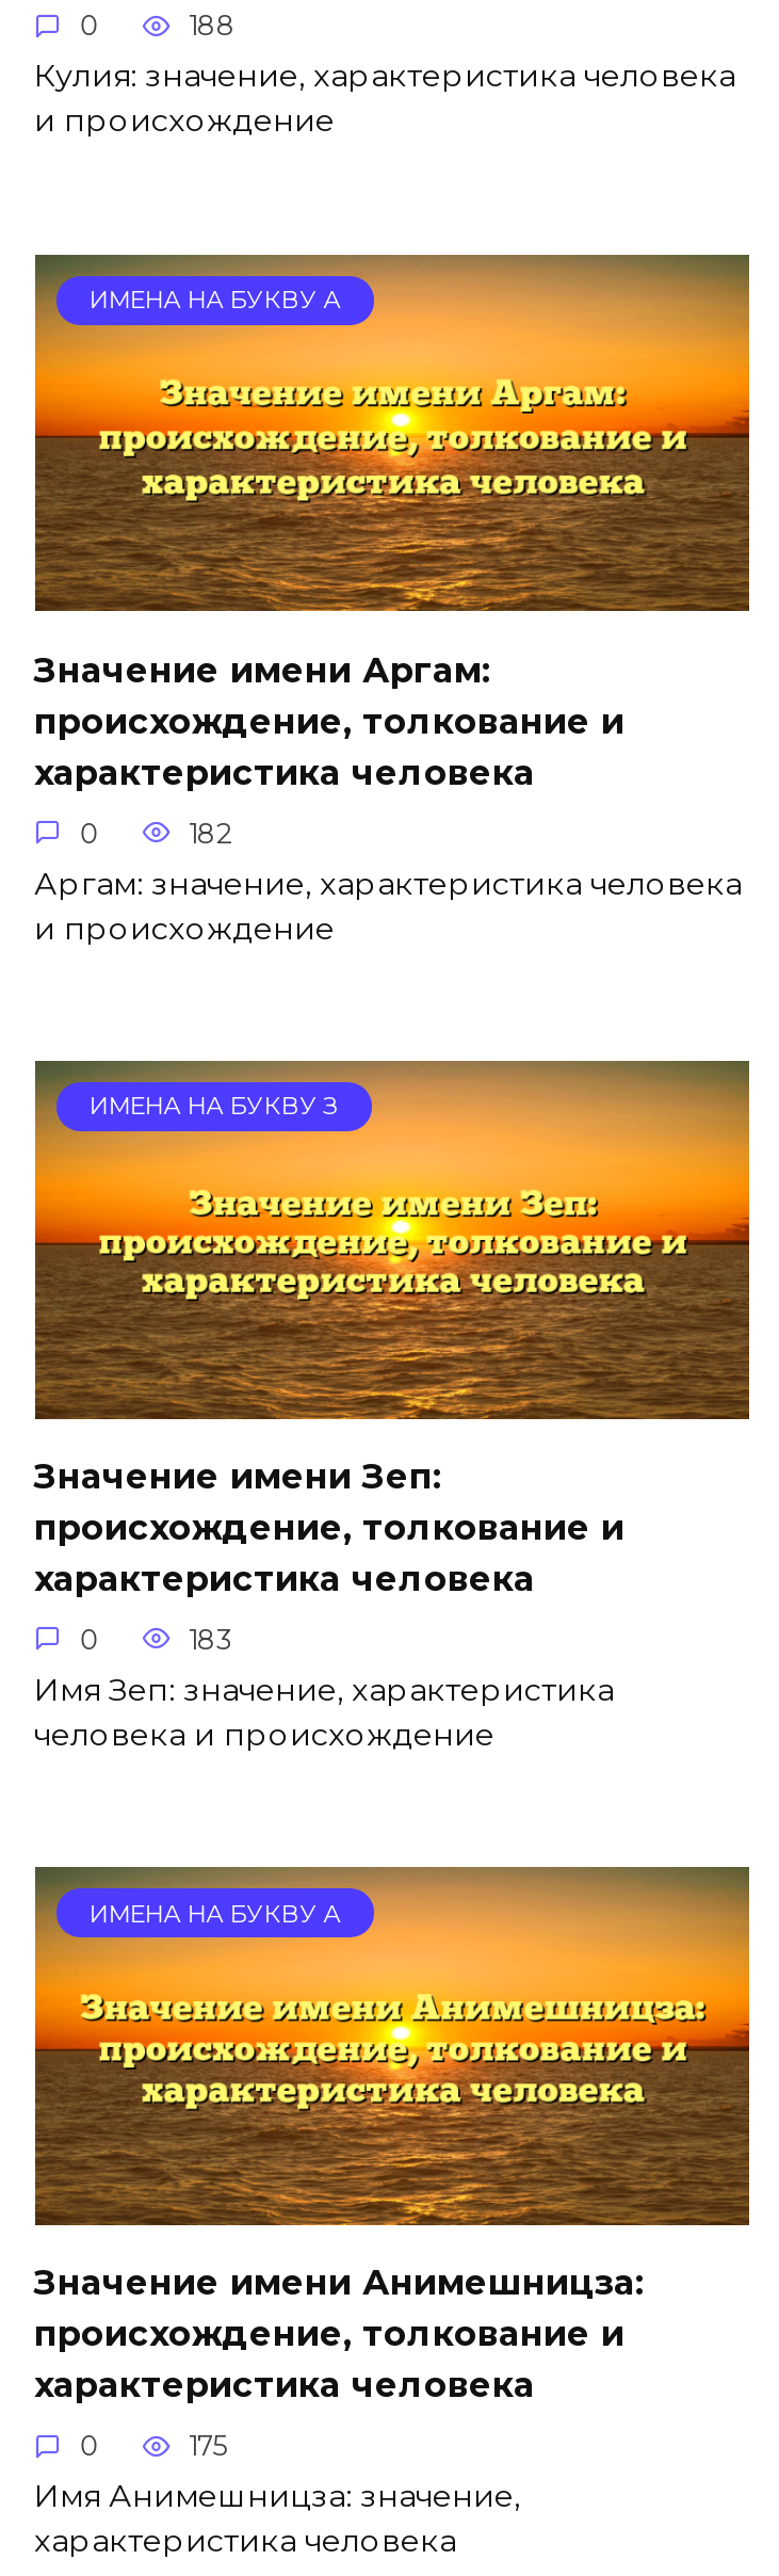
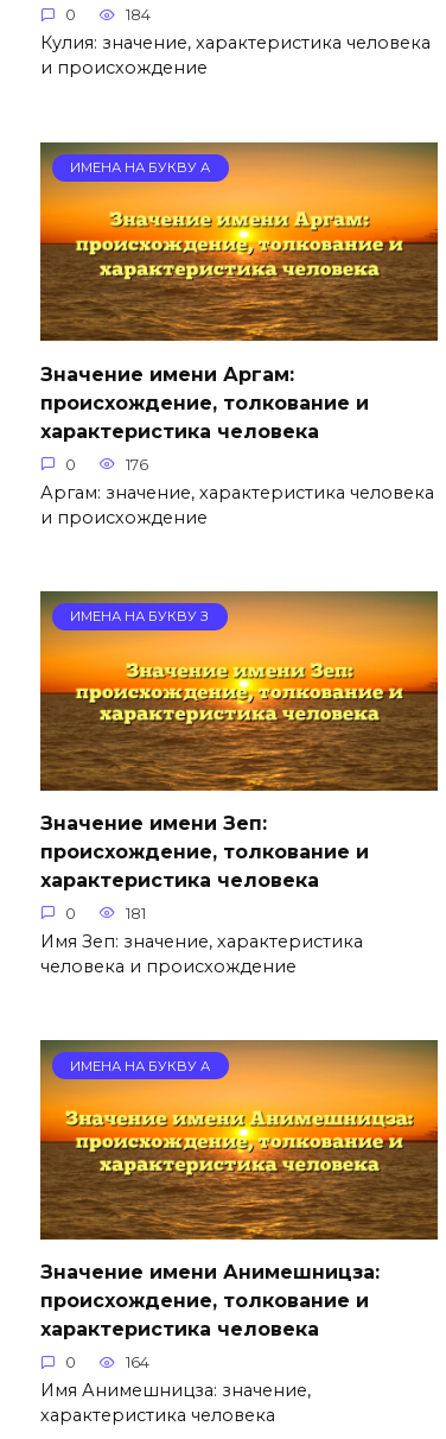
- 188
+ 184

- 182
+ 176

- 183
+ 181

- 175
+ 164
